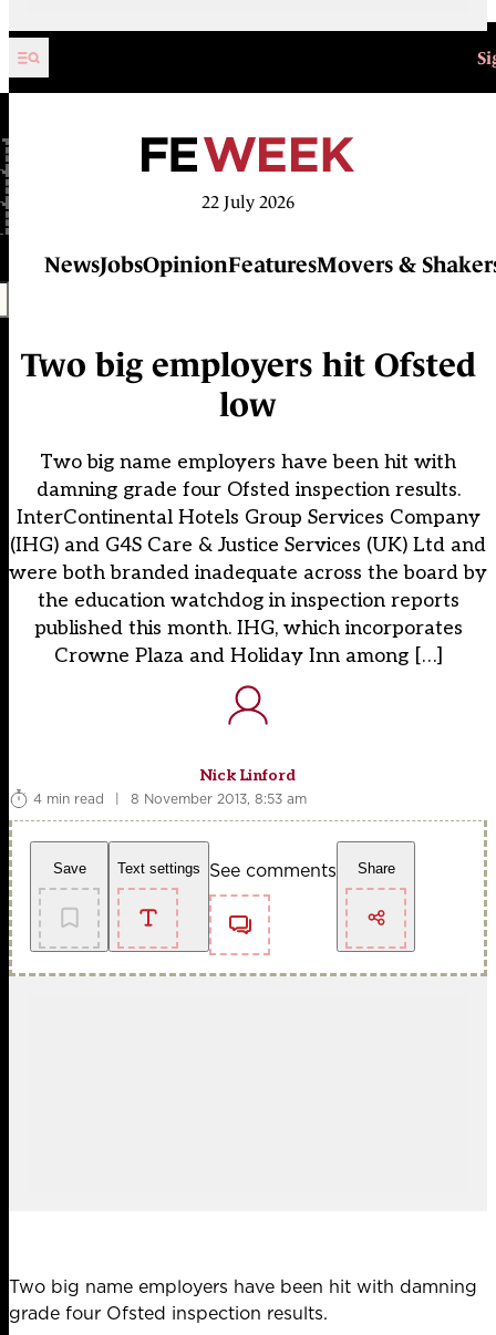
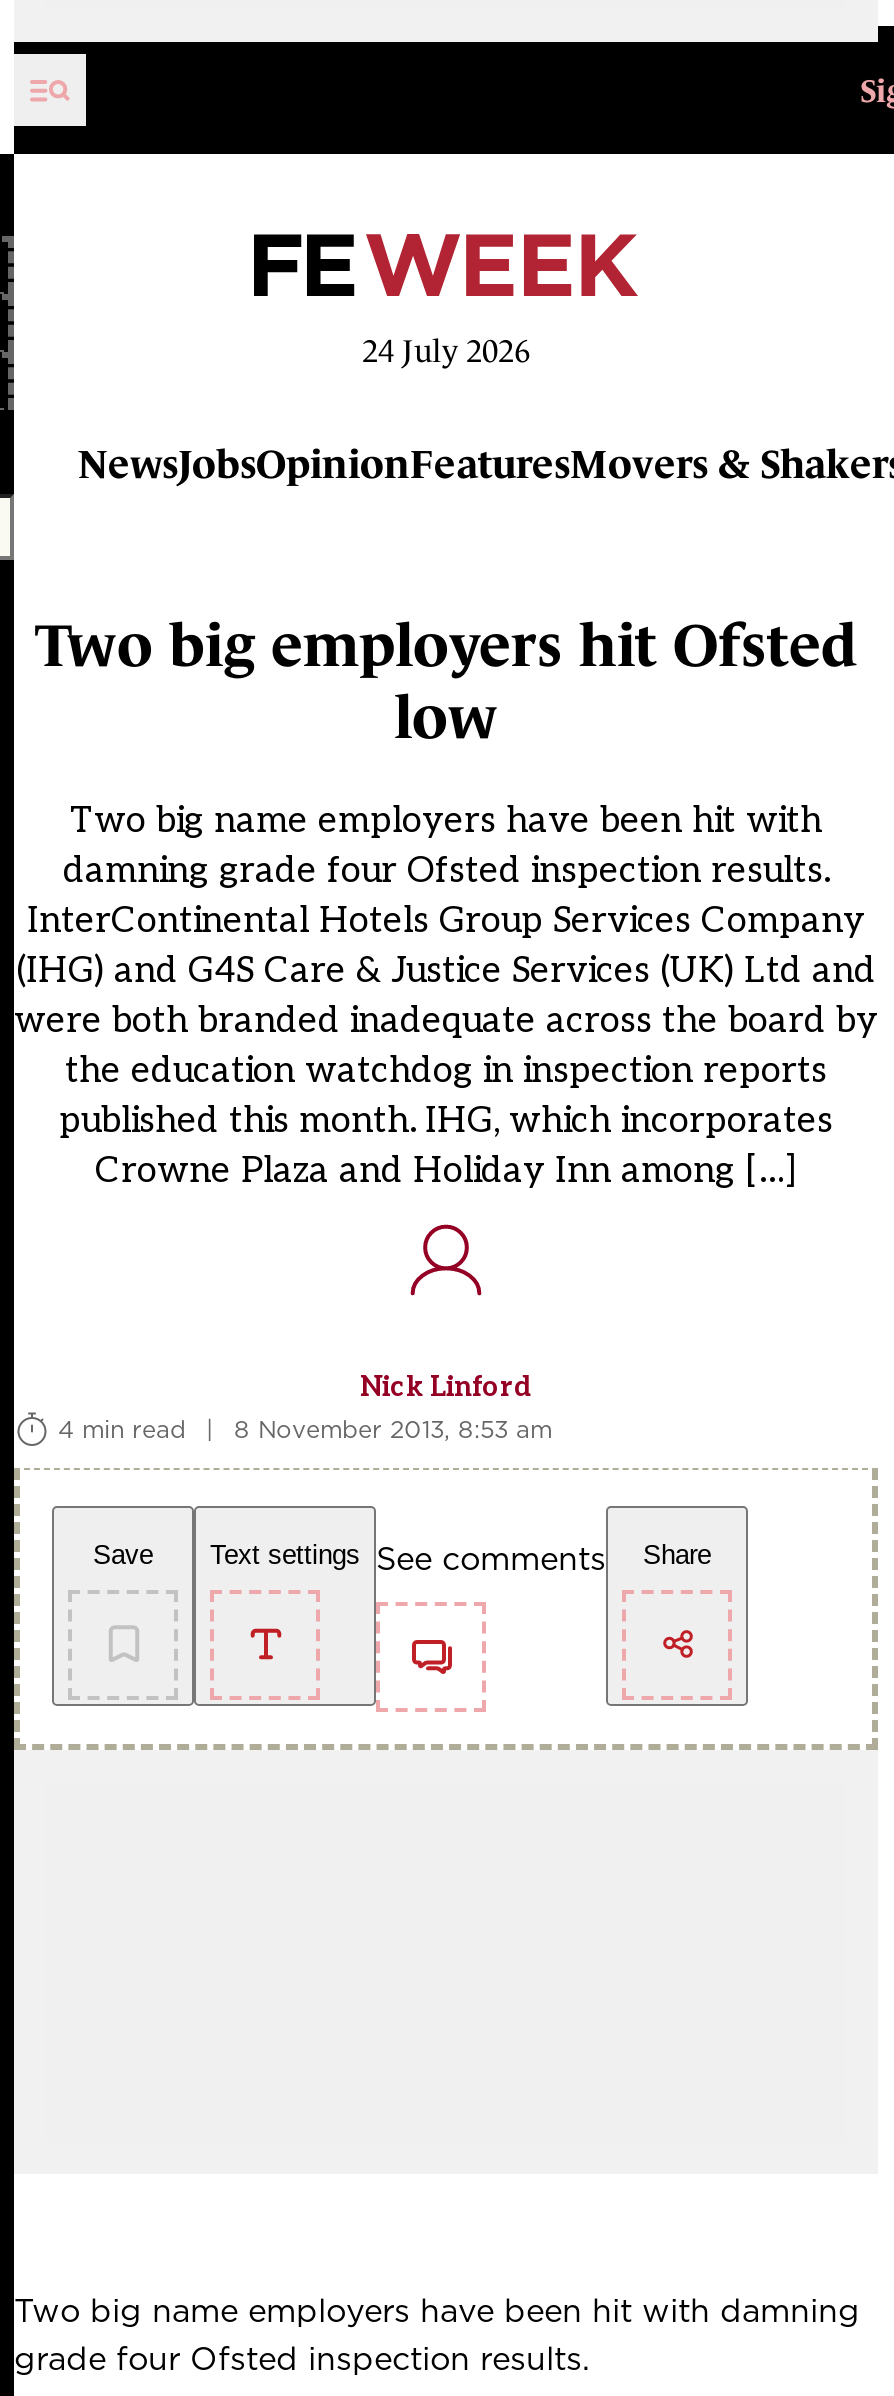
- 22 July 2026
+ 24 July 2026
